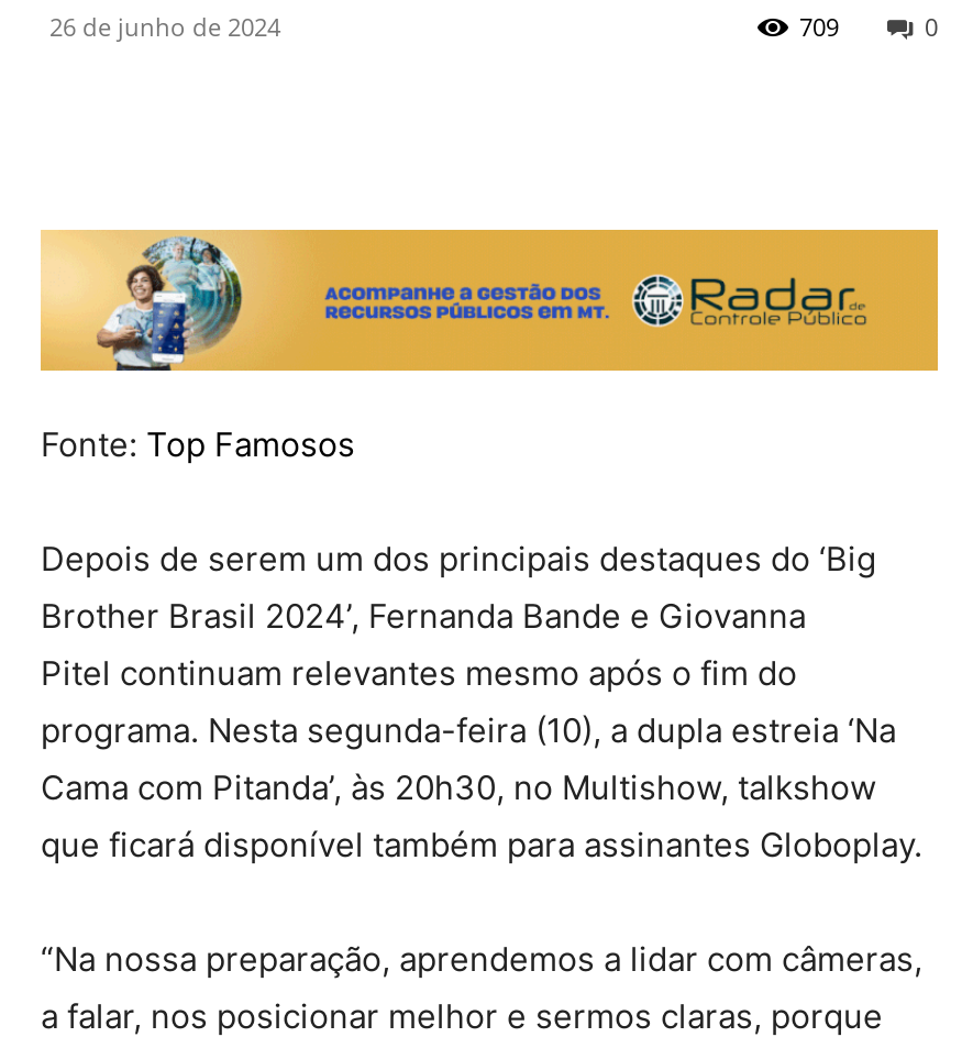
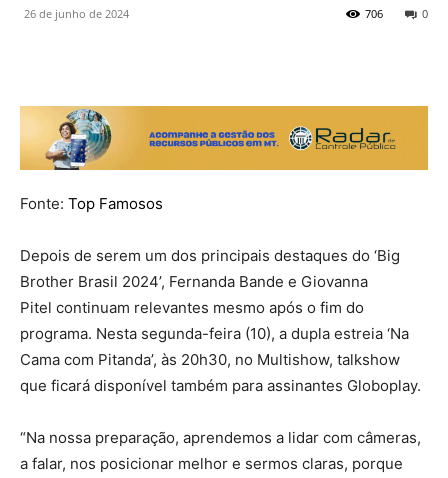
- 709
+ 706
